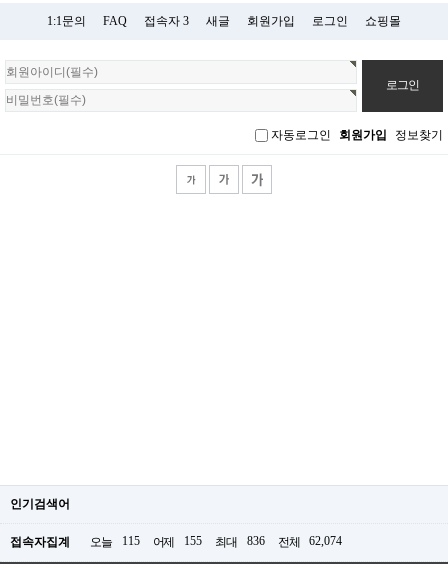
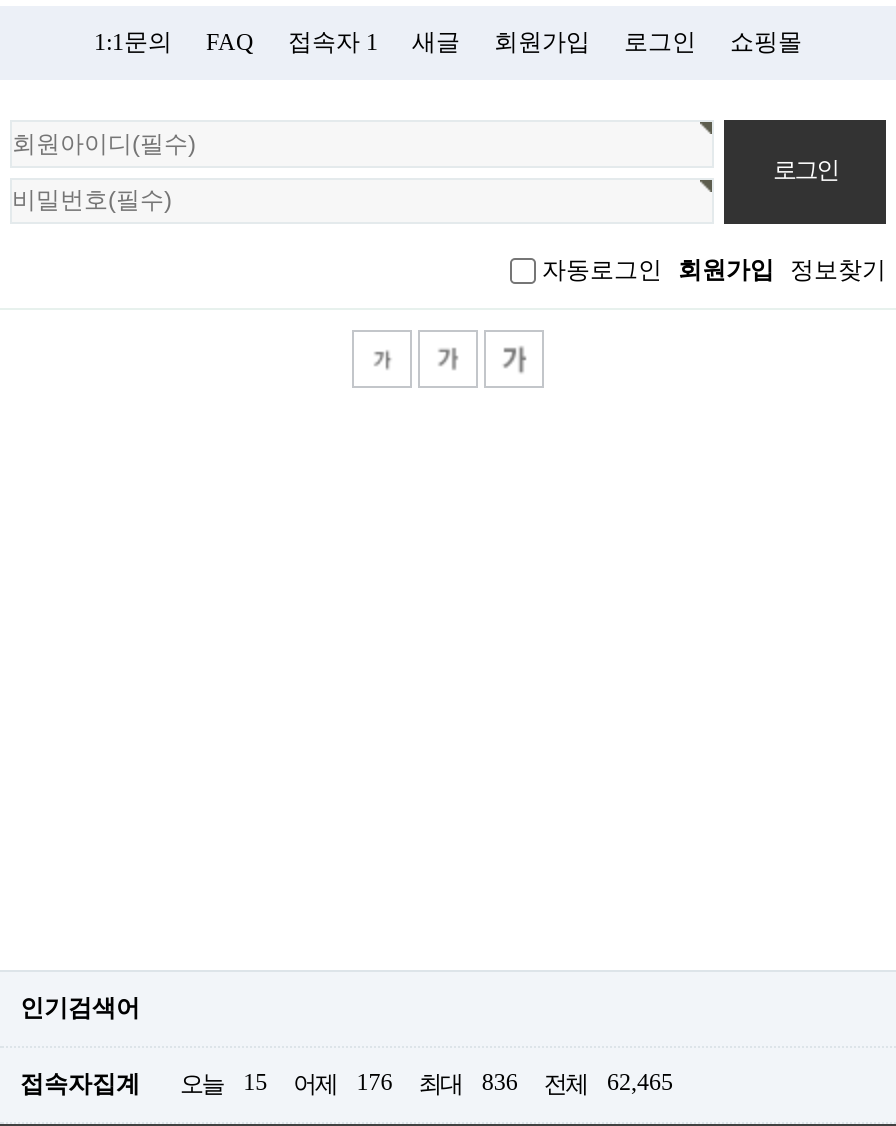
- 접속자 3
+ 접속자 1

- 115
+ 15

- 155
+ 176

- 62,074
+ 62,465
